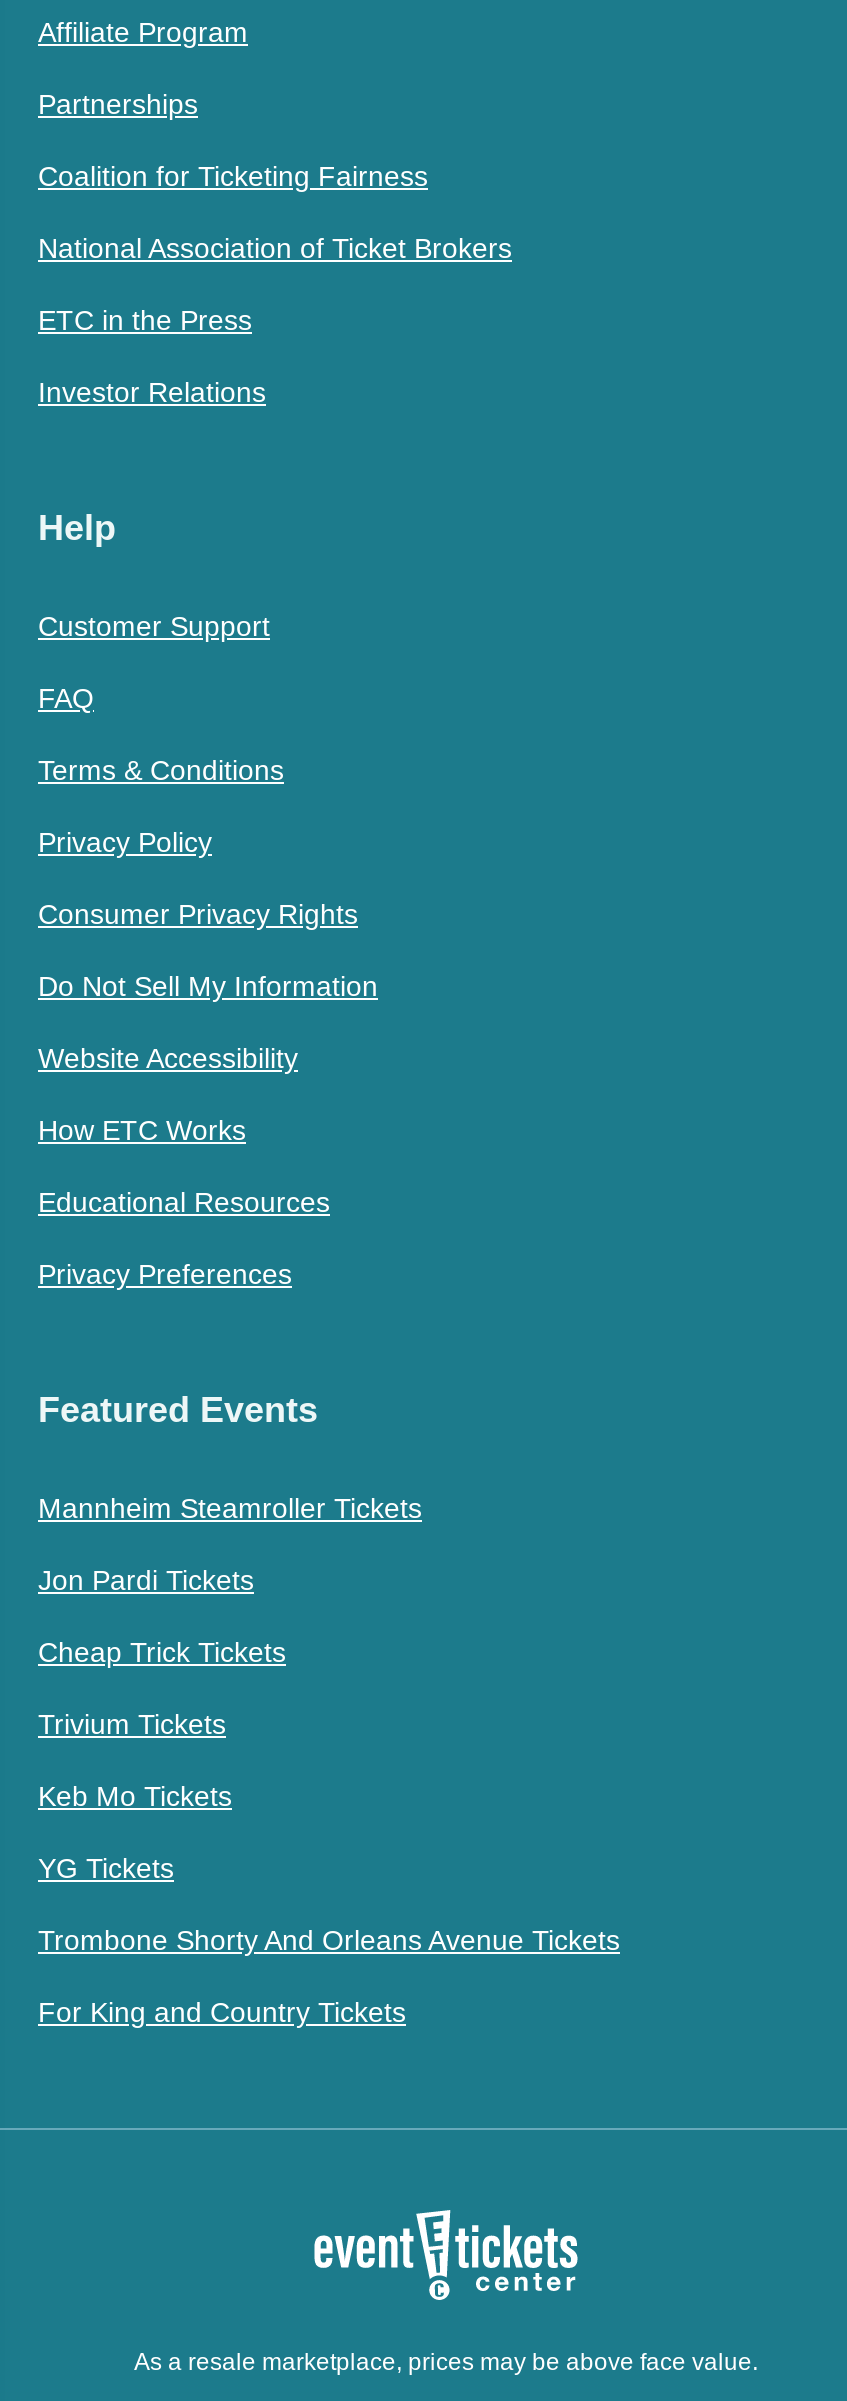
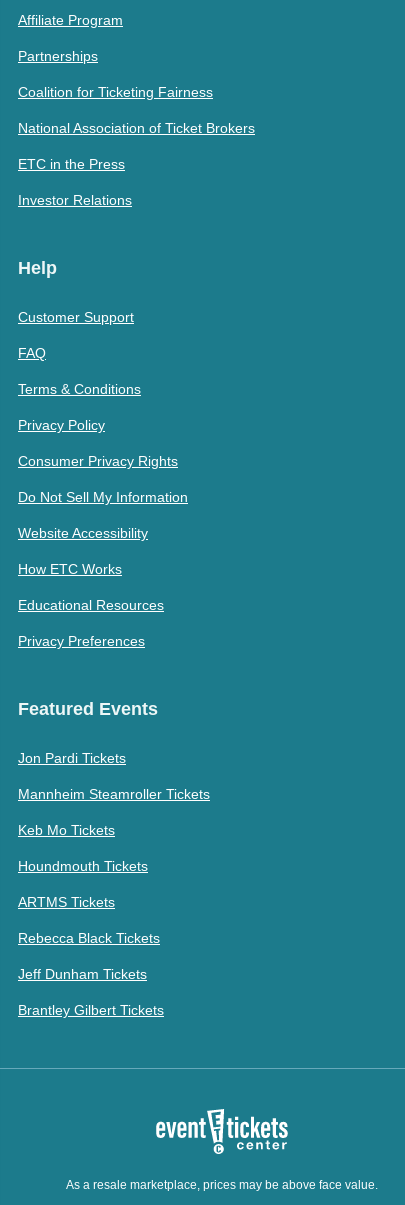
moved down: Mannheim Steamroller Tickets

moved up: Jon Pardi Tickets

- Cheap Trick Tickets
- Trivium Tickets

moved up: Keb Mo Tickets

- YG Tickets
- Trombone Shorty And Orleans Avenue Tickets
- For King and Country Tickets
+ Houndmouth Tickets
+ ARTMS Tickets
+ Rebecca Black Tickets
+ Jeff Dunham Tickets
+ Brantley Gilbert Tickets
